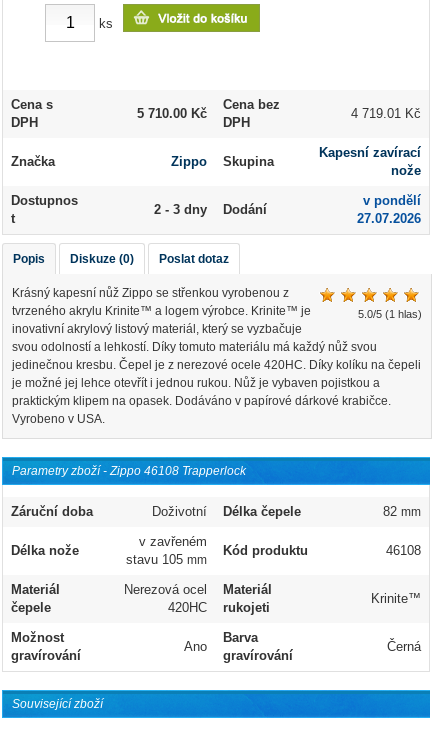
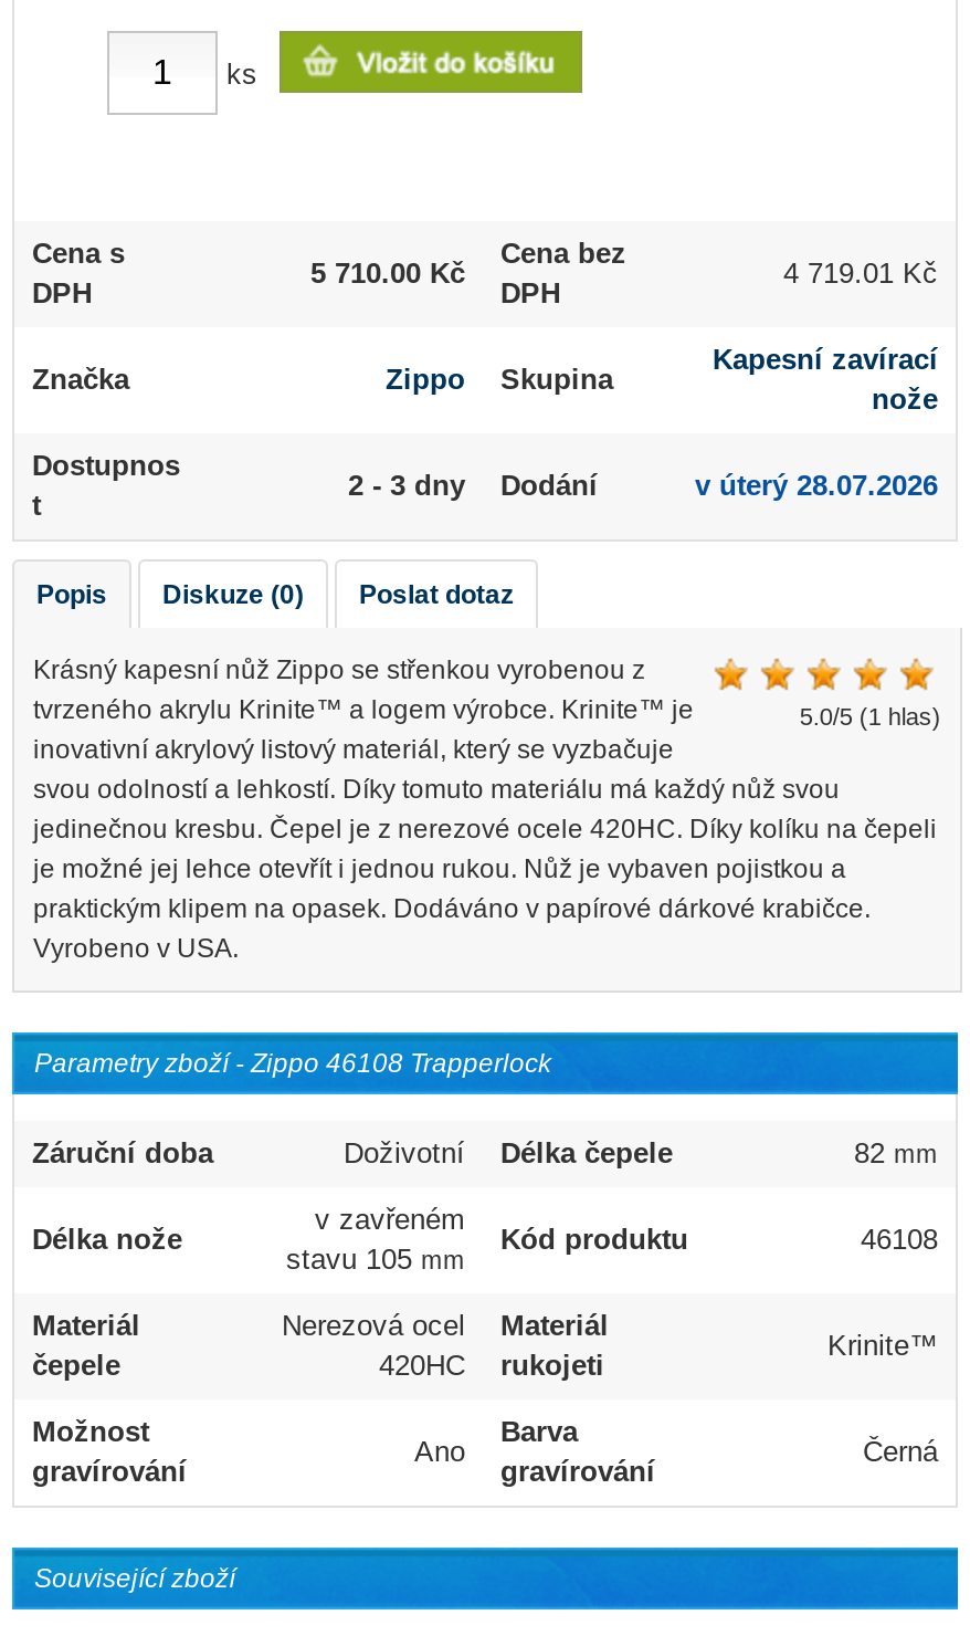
- v pondělí
- 27.07.2026
+ v úterý 28.07.2026
